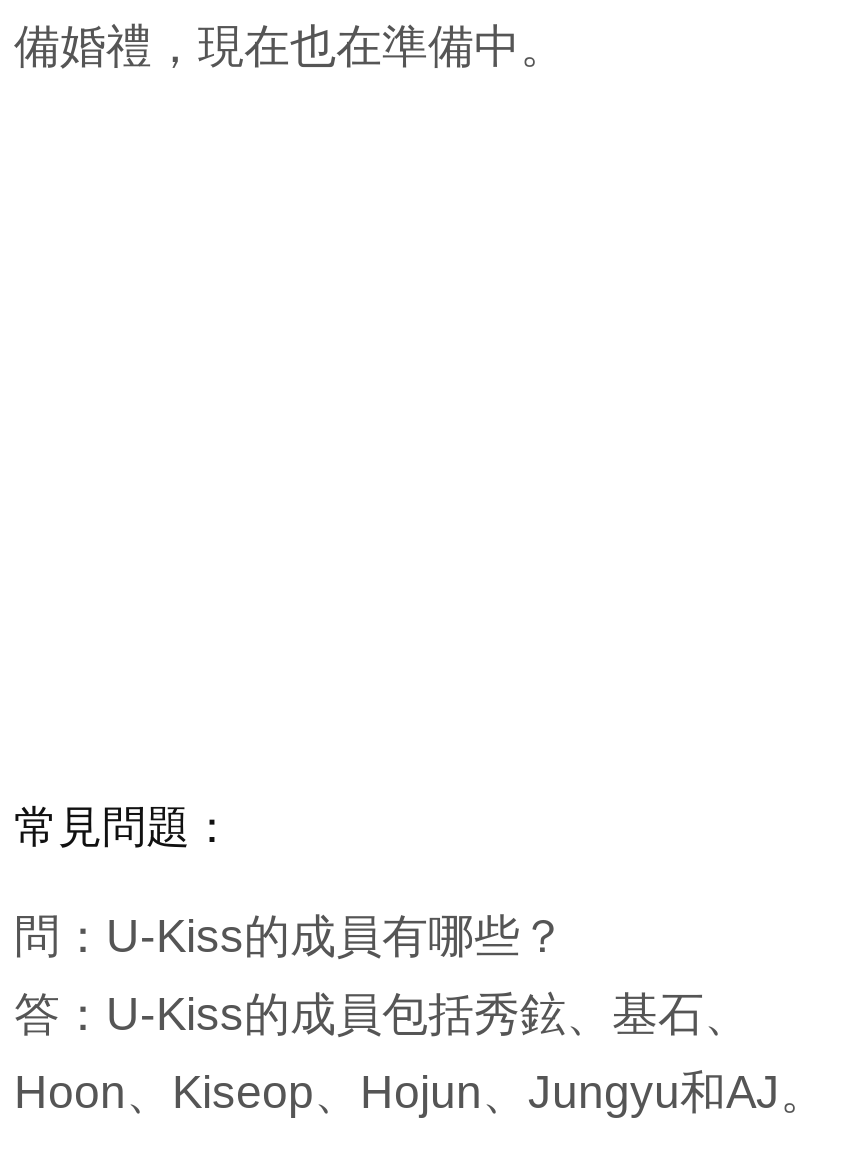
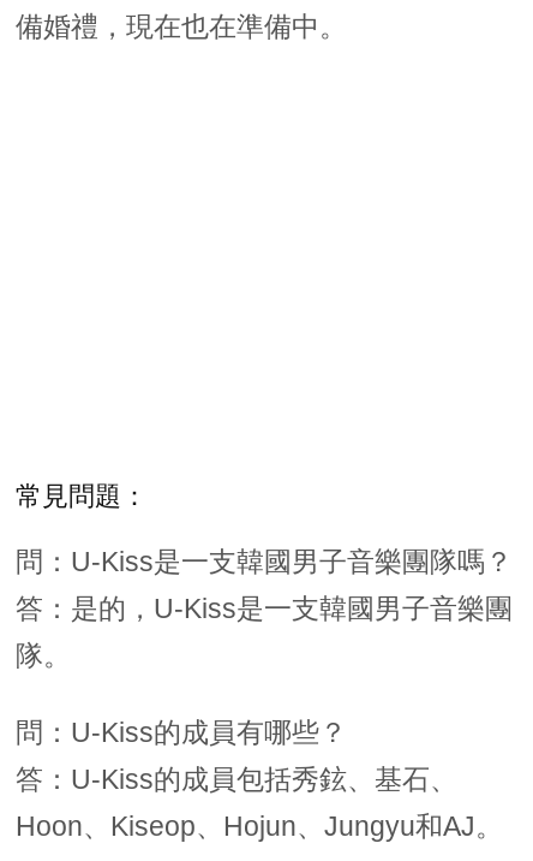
+ 問：U-Kiss是一支韓國男子音樂團隊嗎？
+ 答：是的，U-Kiss是一支韓國男子音樂團
+ 隊。
